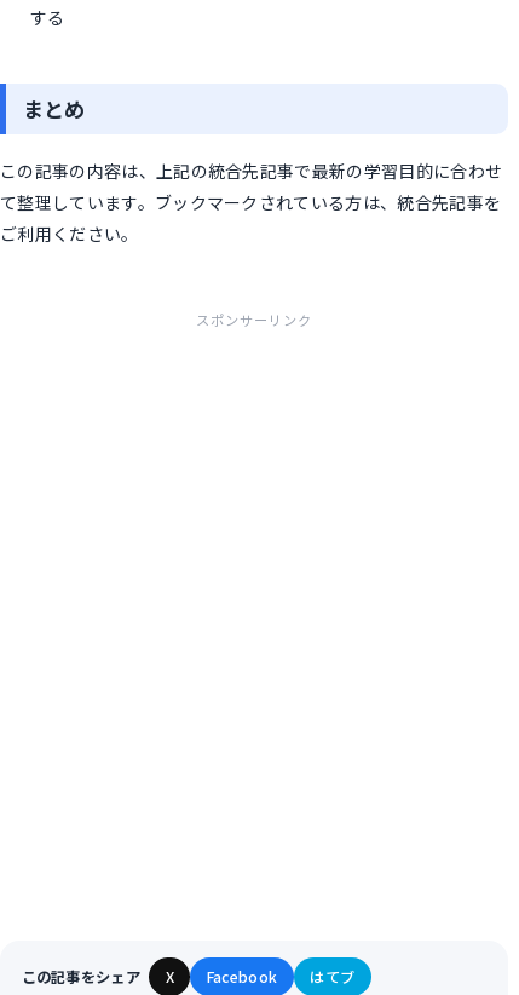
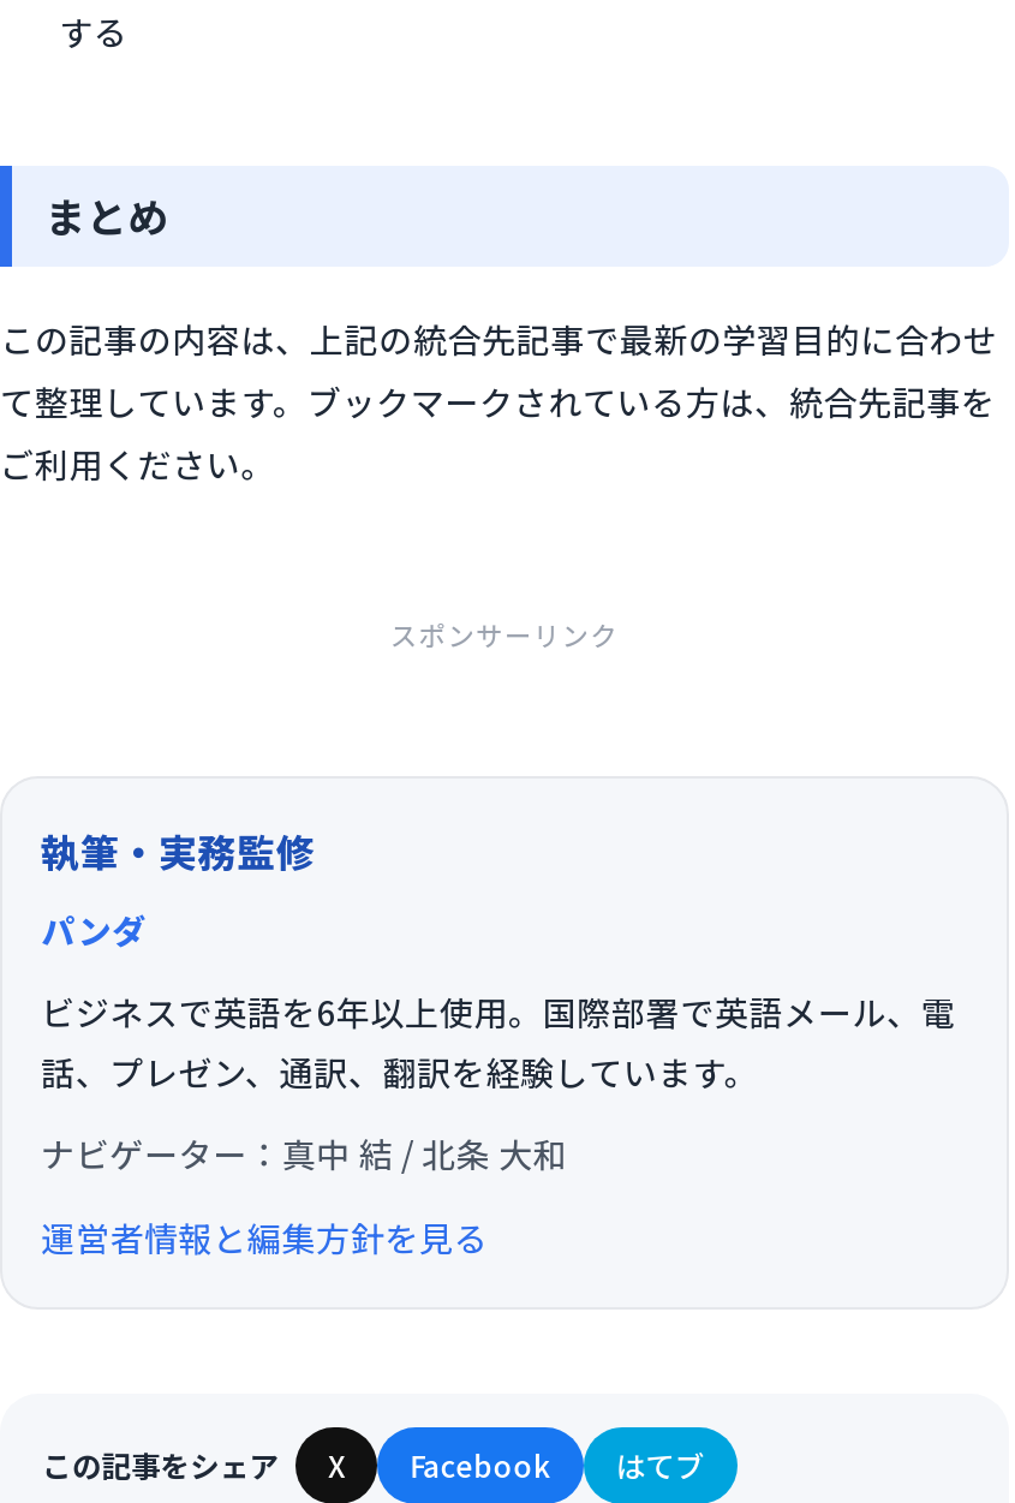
+ 執筆・実務監修
+ パンダ
+ ビジネスで英語を6年以上使用。国際部署で英語メール、電
+ 話、プレゼン、通訳、翻訳を経験しています。
+ ナビゲーター：真中 結 / 北条 大和
+ 運営者情報と編集方針を見る
